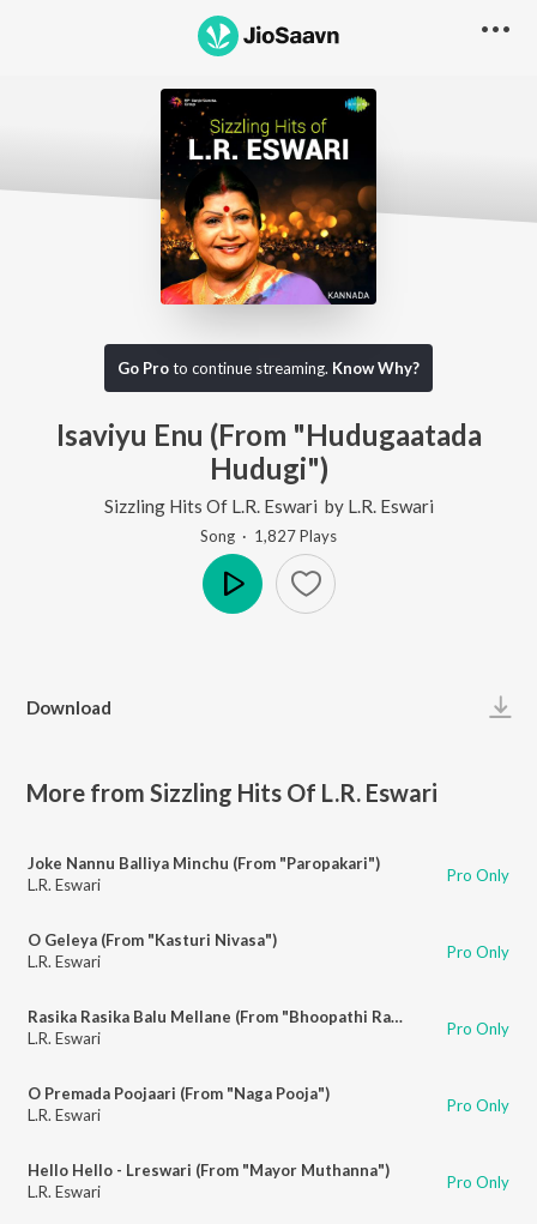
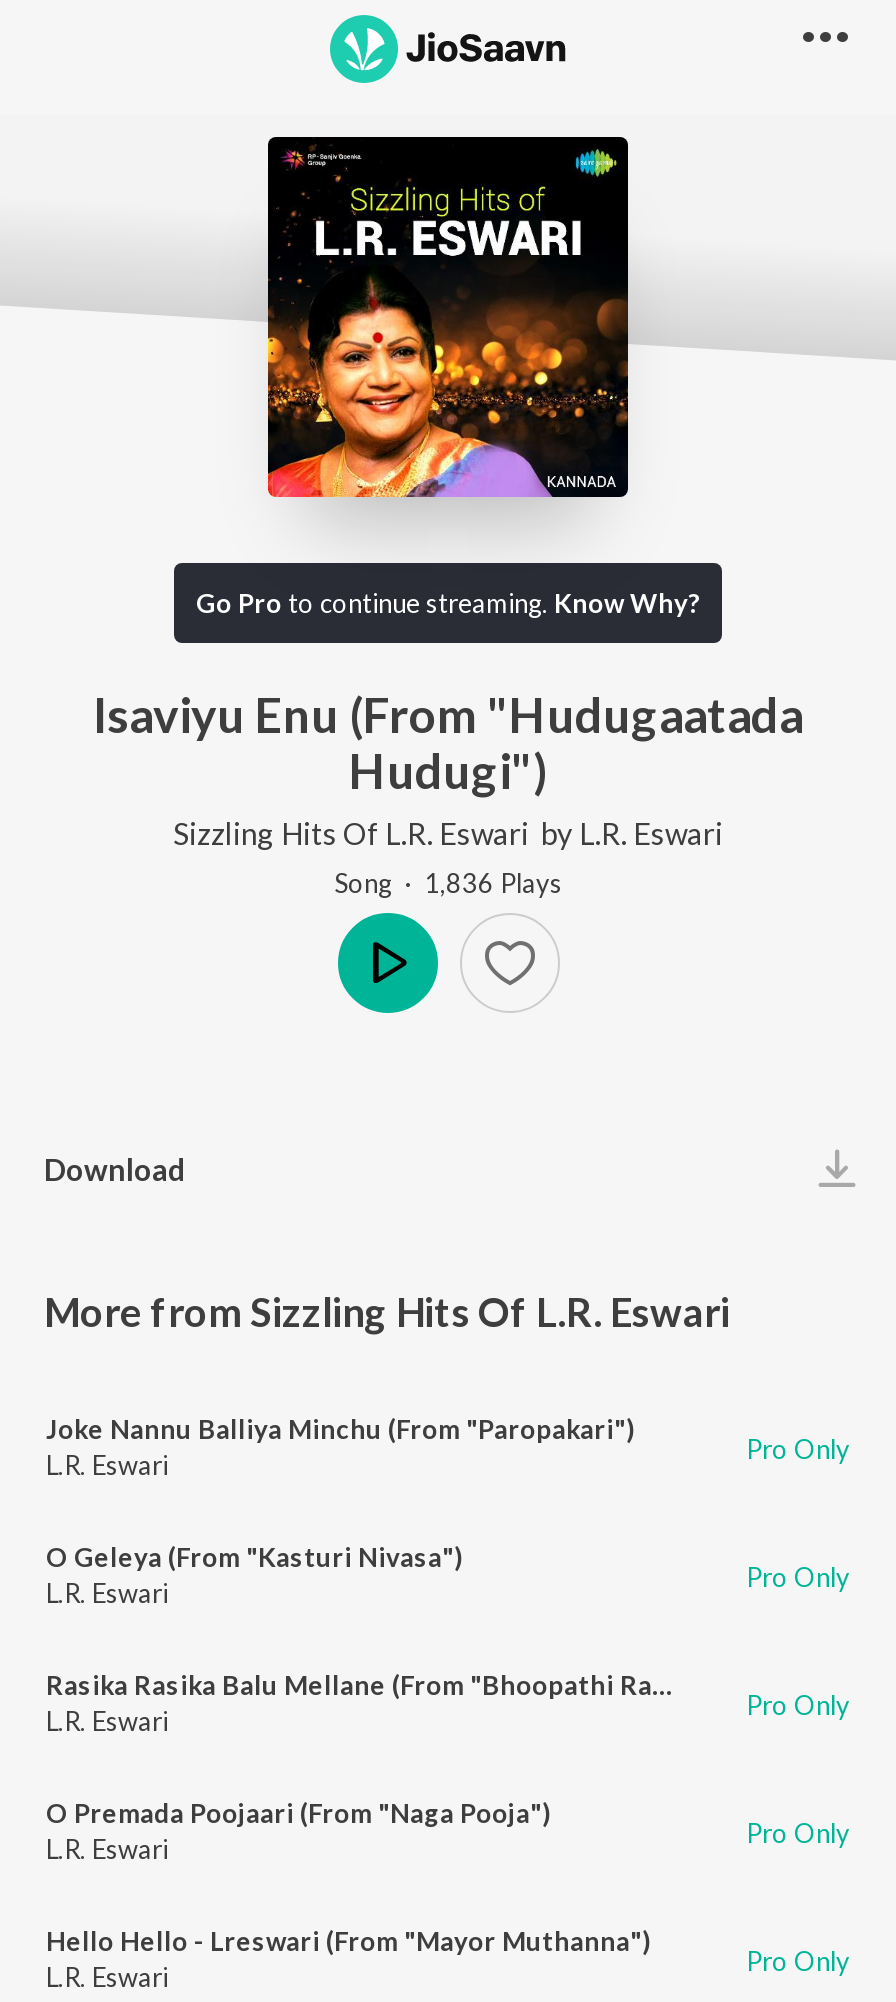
- Song · 1,827 Plays
+ Song · 1,836 Plays
